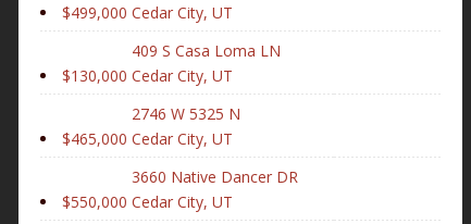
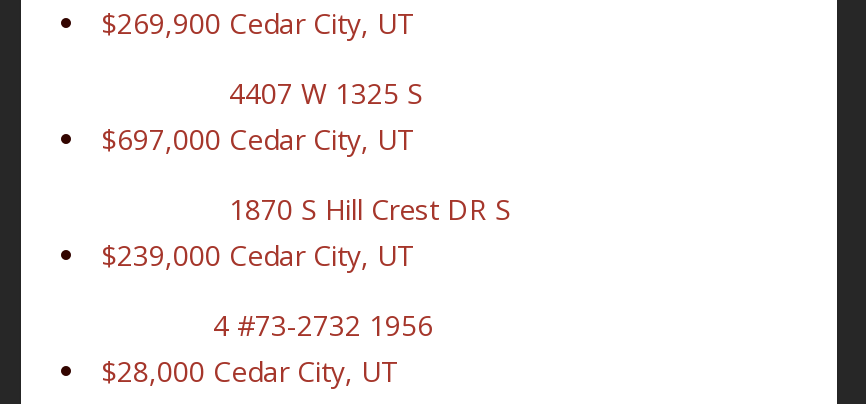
- $499,000 Cedar City, UT
+ $269,900 Cedar City, UT

- 409 S Casa Loma LN
+ 4407 W 1325 S

- $130,000 Cedar City, UT
+ $697,000 Cedar City, UT

- 2746 W 5325 N
+ 1870 S Hill Crest DR S

- $465,000 Cedar City, UT
+ $239,000 Cedar City, UT

- 3660 Native Dancer DR
+ 4 #73-2732 1956

- $550,000 Cedar City, UT
+ $28,000 Cedar City, UT
